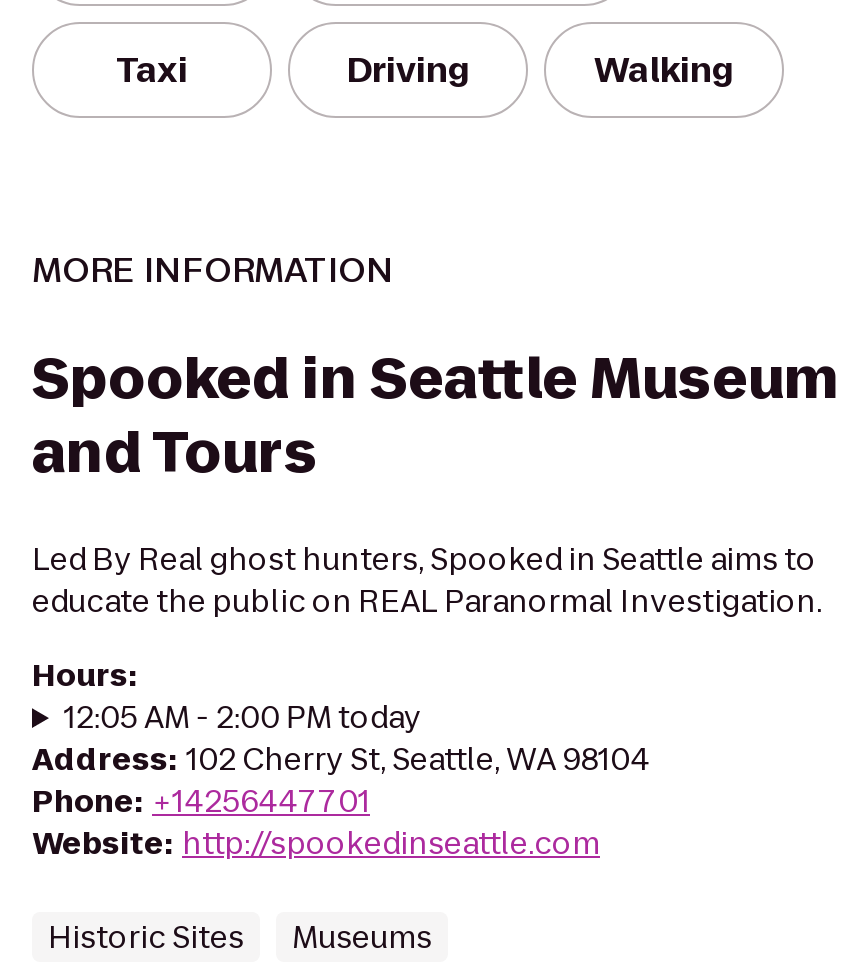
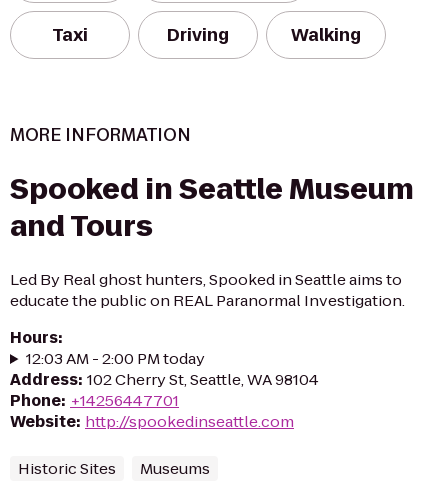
- 12:05 AM - 2:00 PM today
+ 12:03 AM - 2:00 PM today
